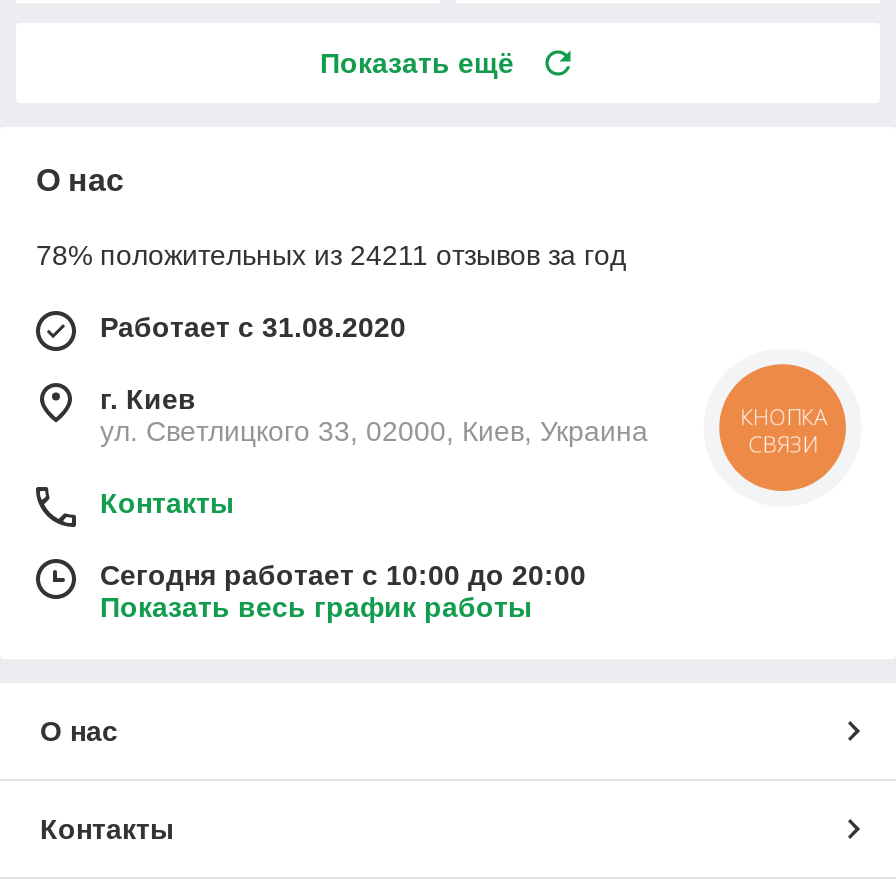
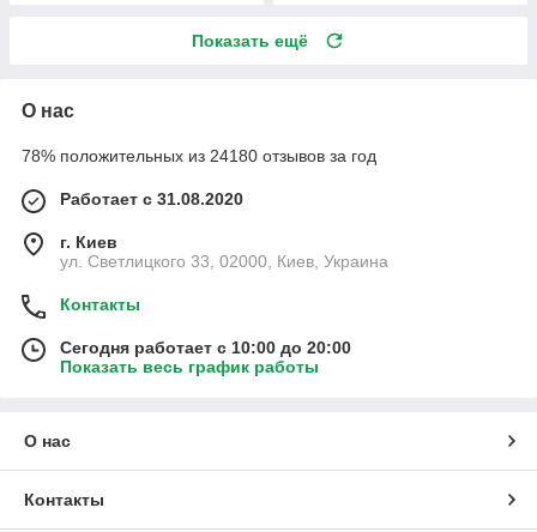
- 78% положительных из 24211 отзывов за год
+ 78% положительных из 24180 отзывов за год

- [image]
